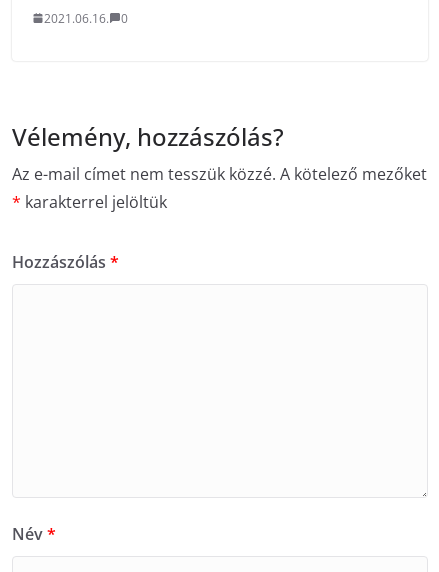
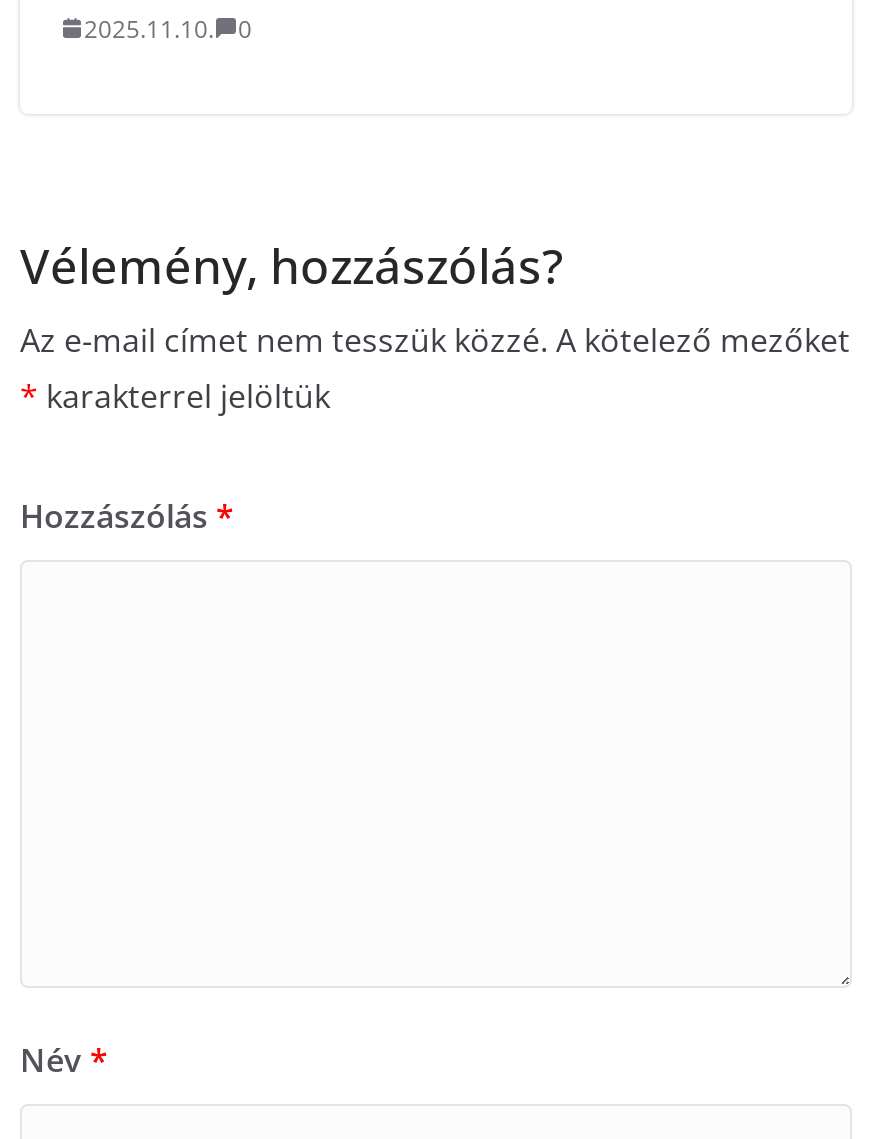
- 2021.06.16. 0
+ 2025.11.10. 0
